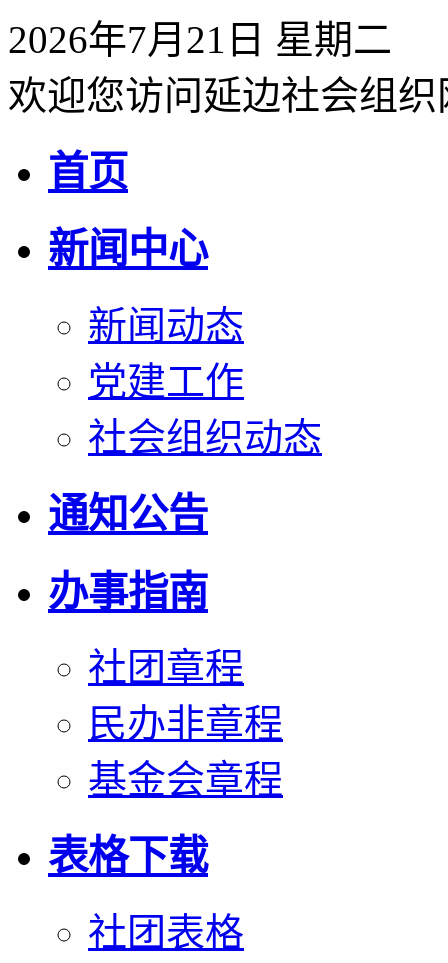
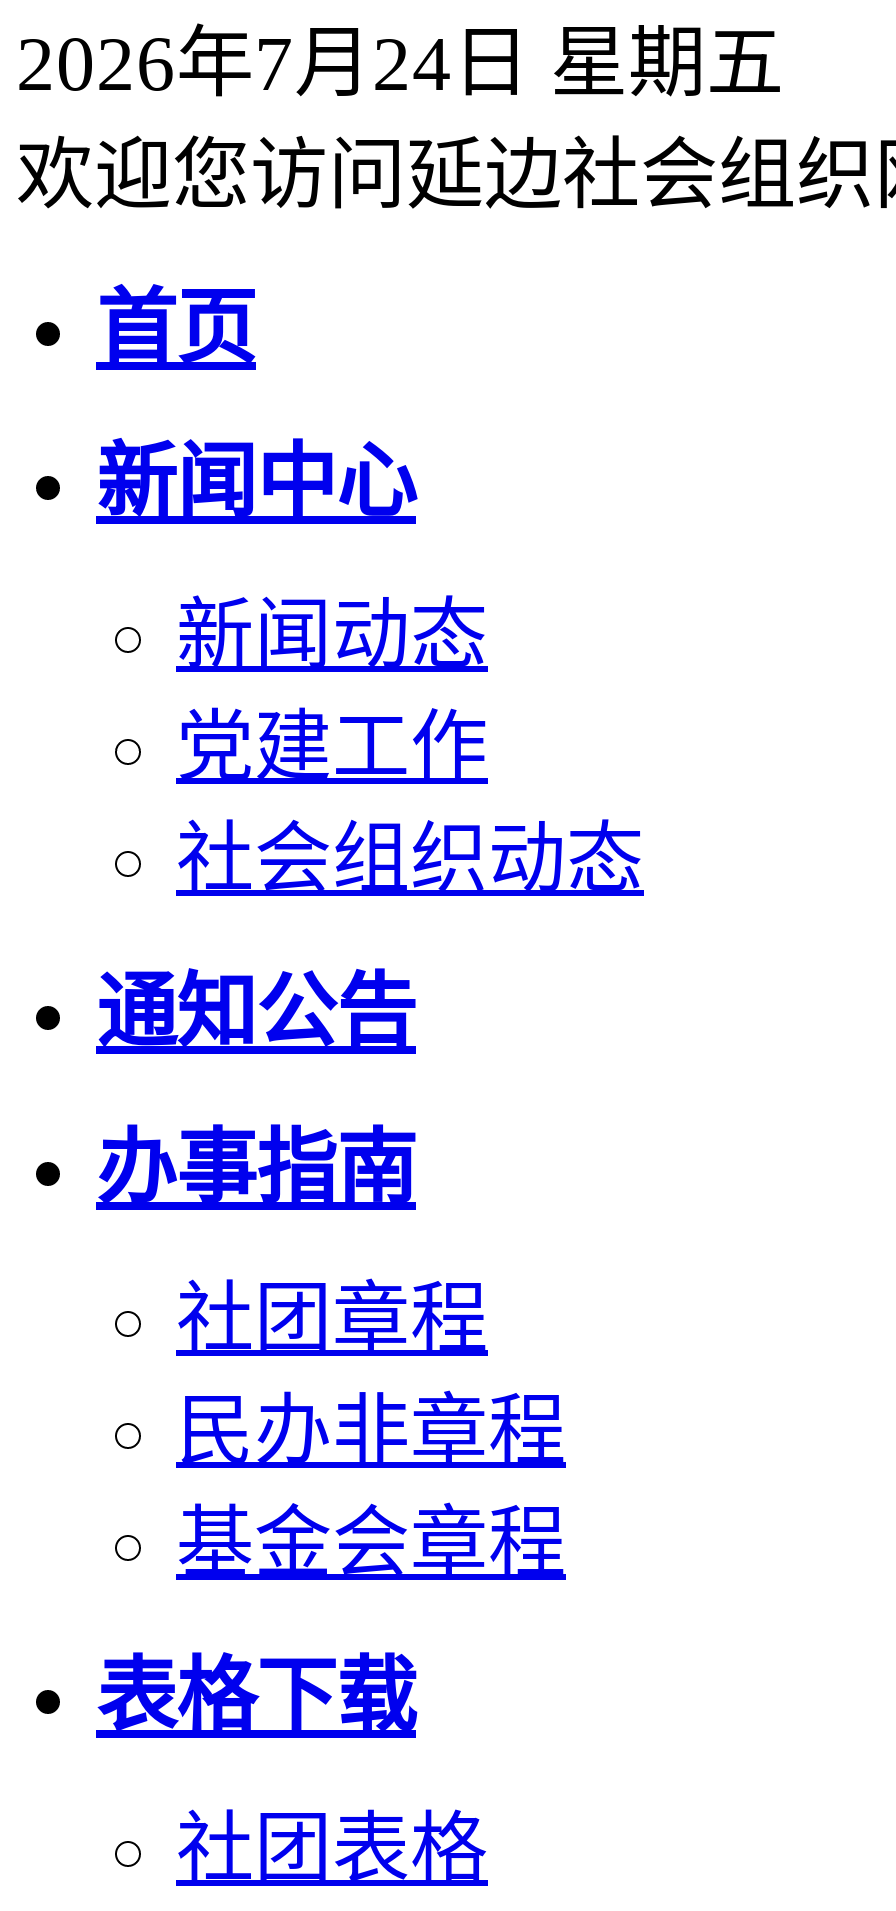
- 2026年7月21日 星期二
+ 2026年7月24日 星期五
